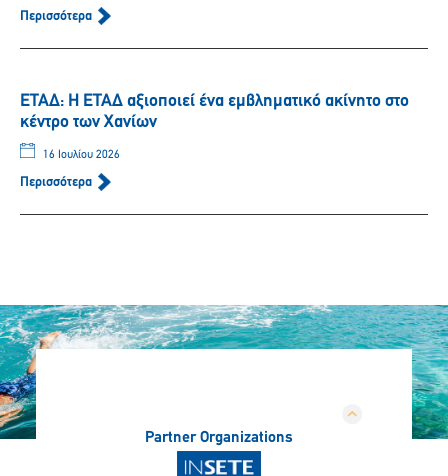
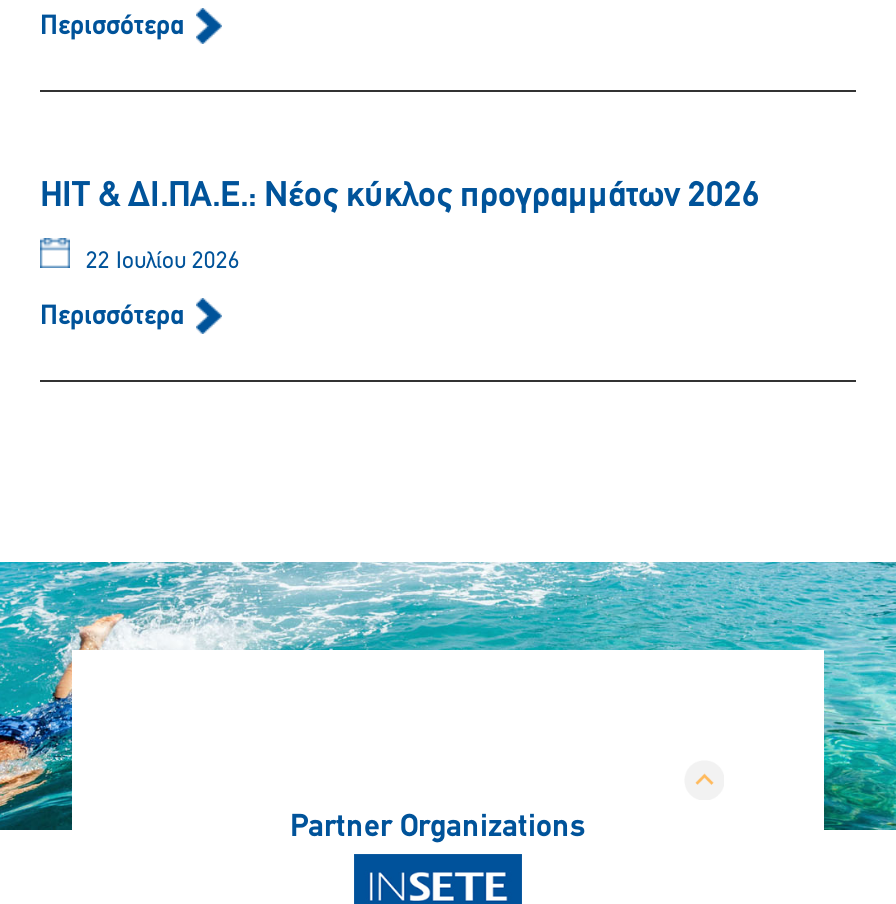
- ΕΤΑΔ: Η ΕΤΑΔ αξιοποιεί ένα εμβληματικό ακίνητο στο
- κέντρο των Χανίων
+ HIT & ΔΙ.ΠΑ.Ε.: Νέος κύκλος προγραμμάτων 2026

- 16 Ιουλίου 2026
+ 22 Ιουλίου 2026
